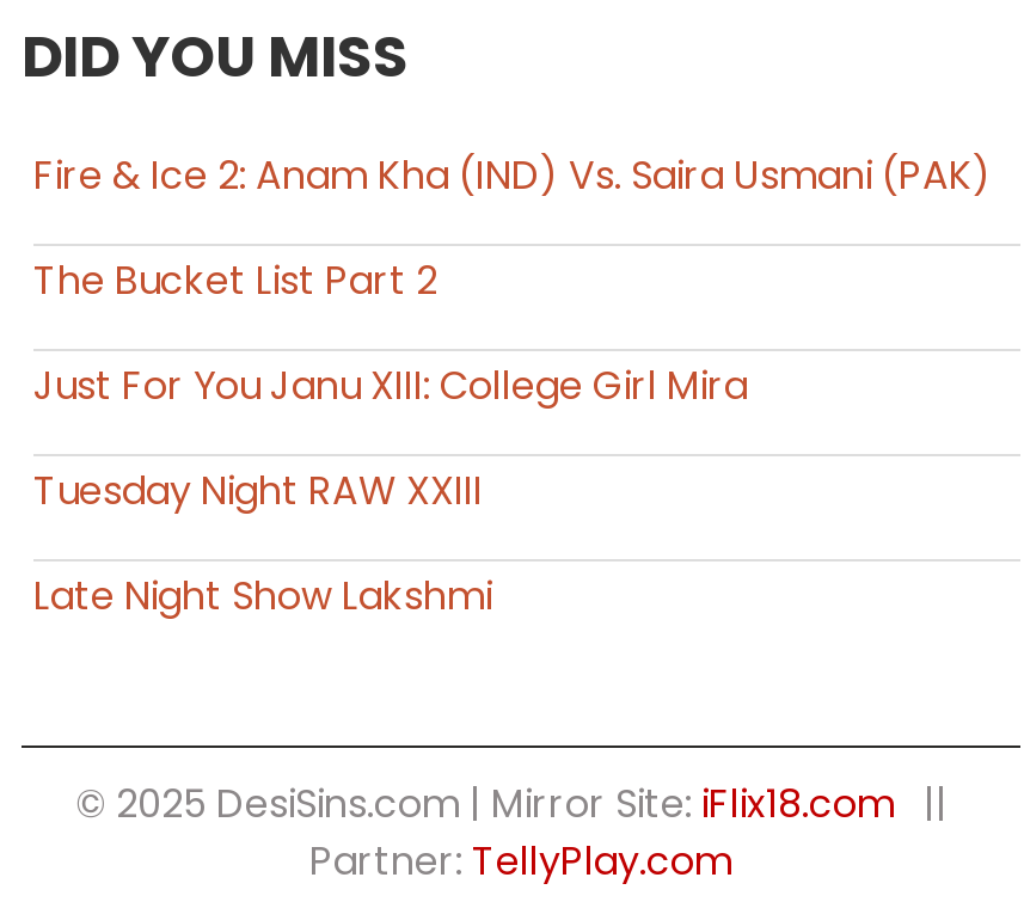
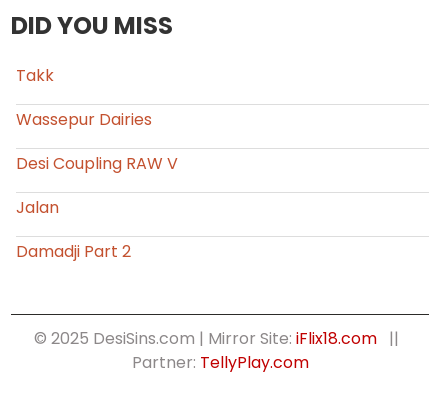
- Fire & Ice 2: Anam Kha (IND) Vs. Saira Usmani (PAK)
+ Takk

- The Bucket List Part 2
+ Wassepur Dairies

- Just For You Janu XIII: College Girl Mira
+ Desi Coupling RAW V

- Tuesday Night RAW XXIII
+ Jalan

- Late Night Show Lakshmi
+ Damadji Part 2
